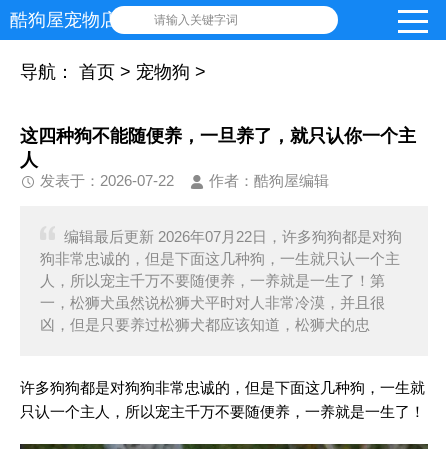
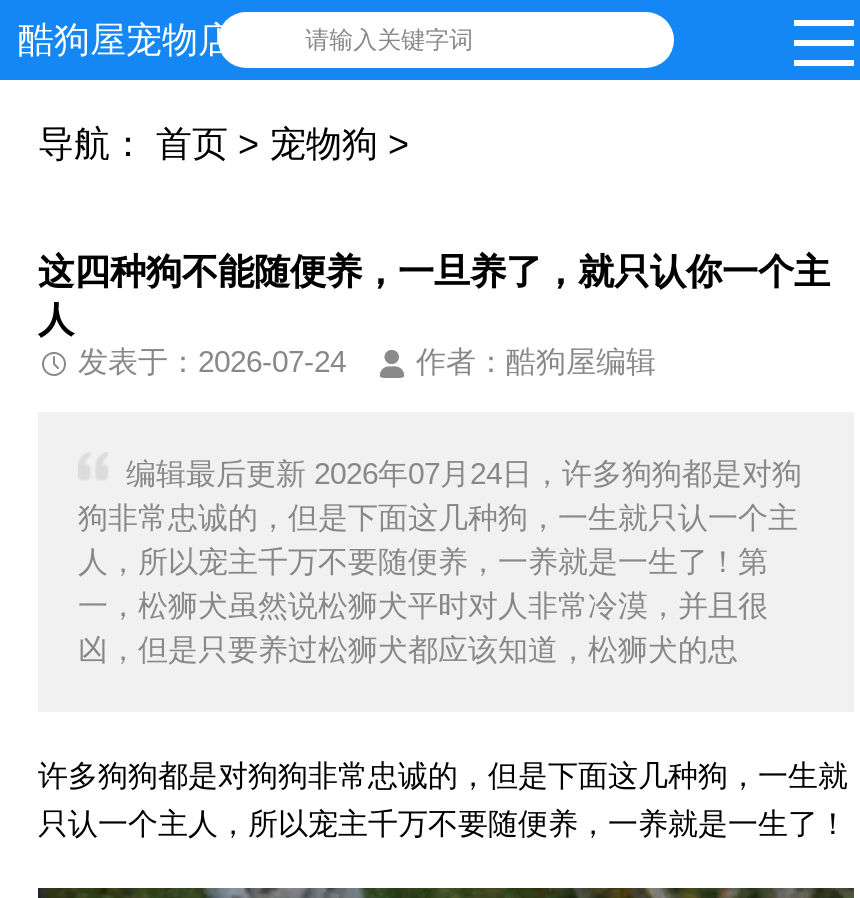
- 发表于：2026-07-22
+ 发表于：2026-07-24

- 编辑最后更新 2026年07月22日，许多狗狗都是对狗
+ 编辑最后更新 2026年07月24日，许多狗狗都是对狗
